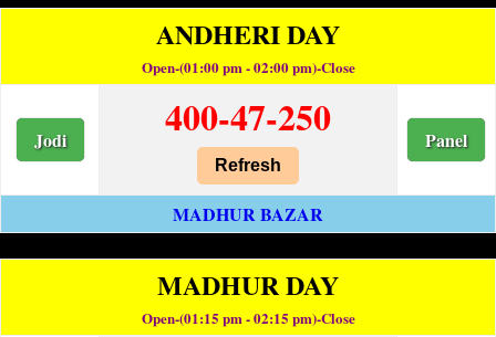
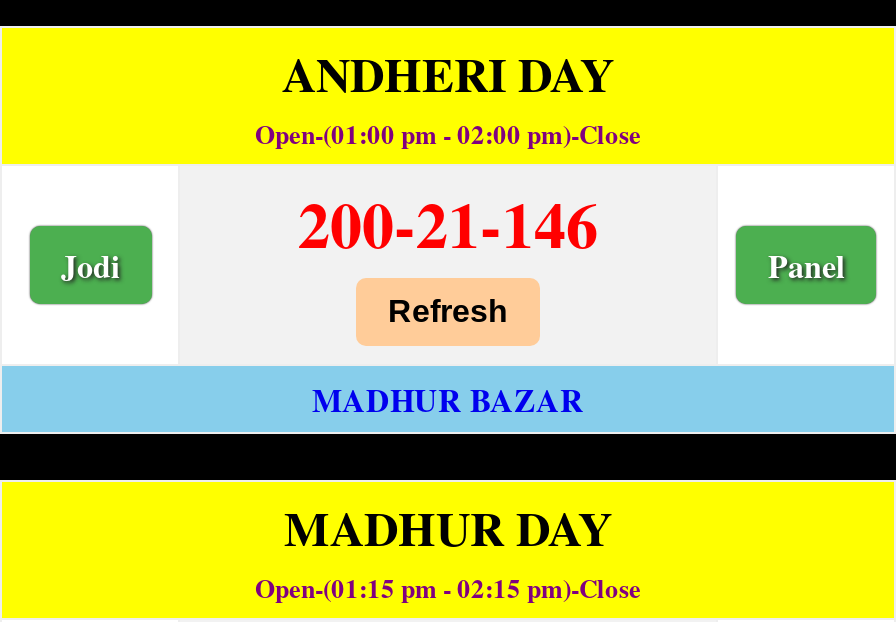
- 400-47-250
+ 200-21-146
